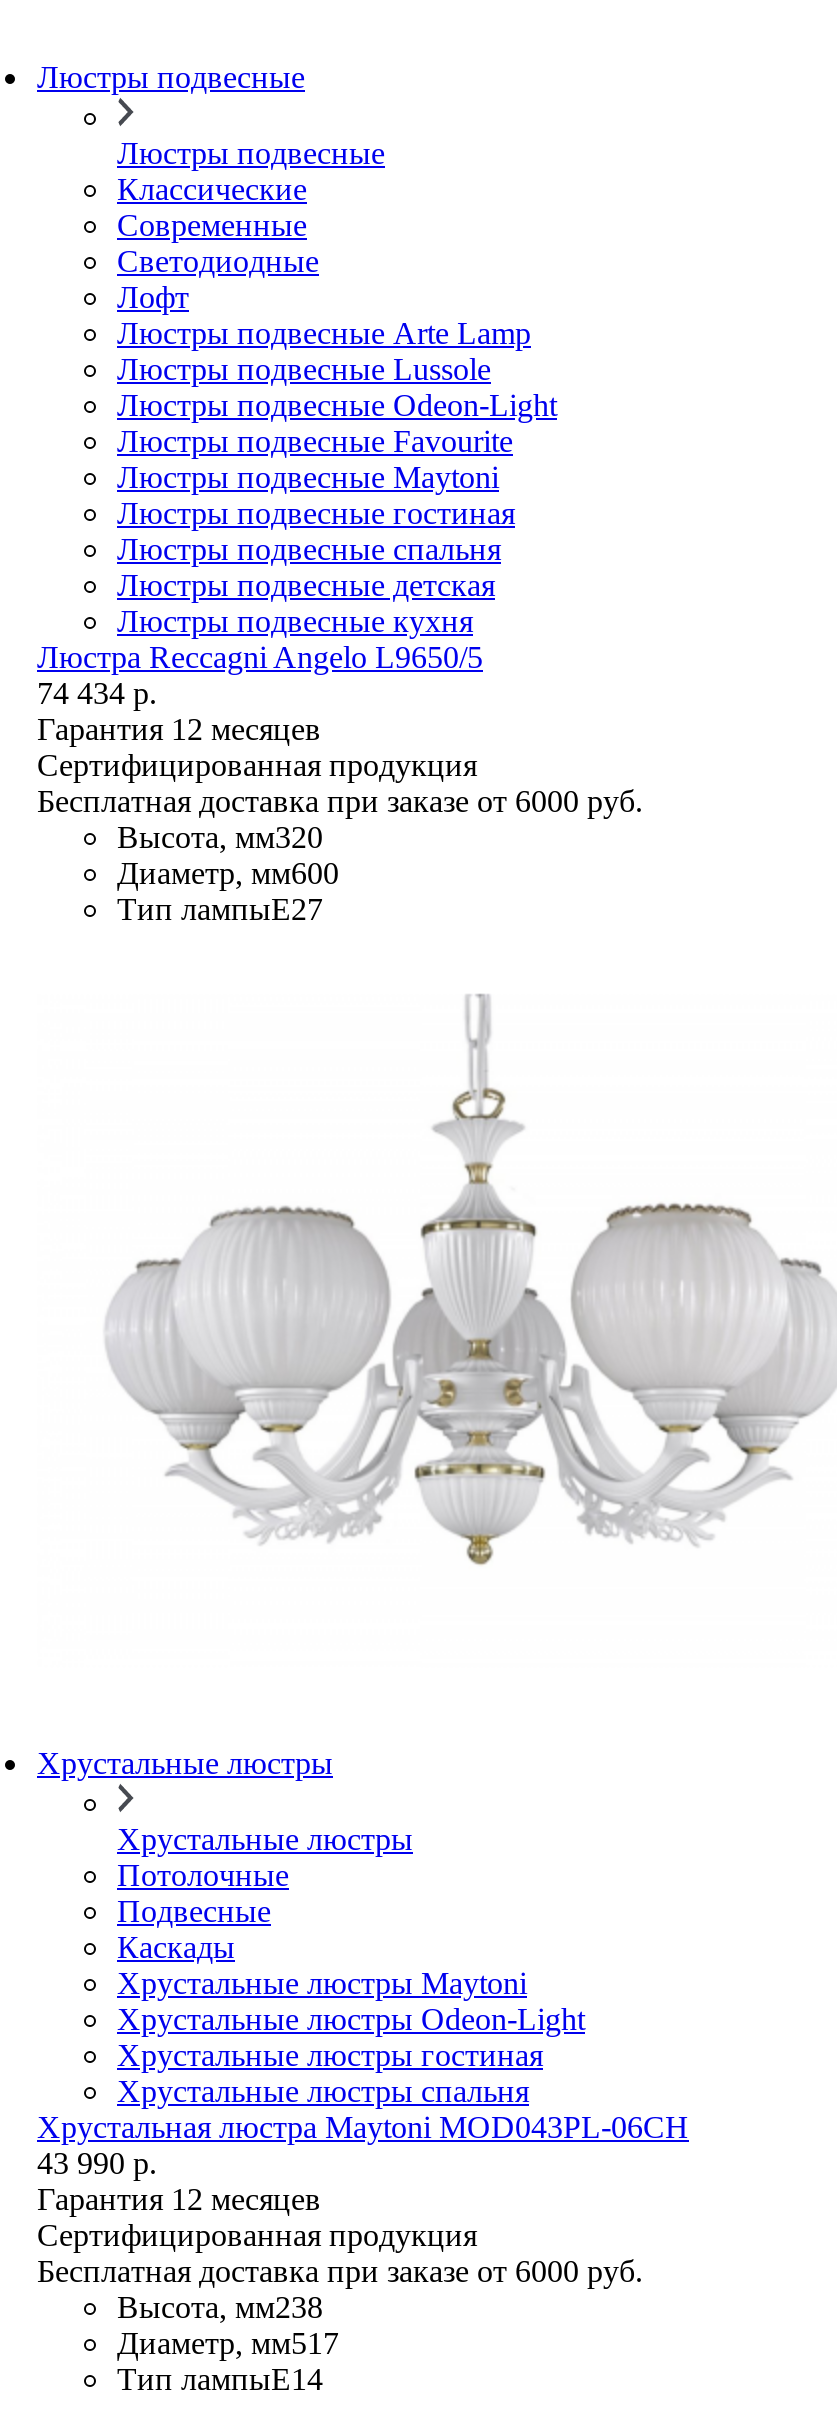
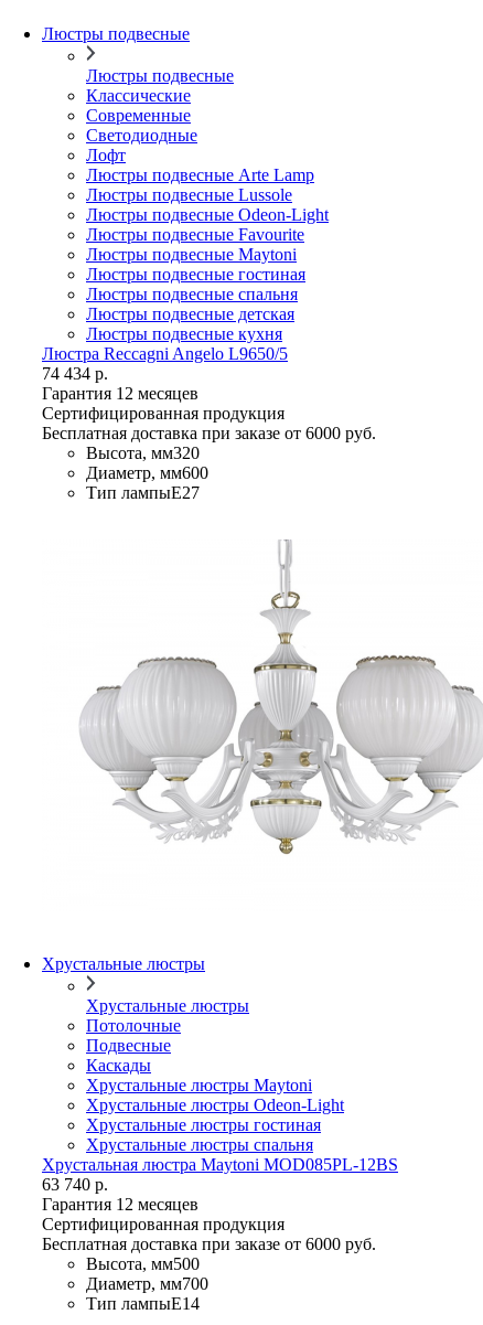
- Хрустальная люстра Maytoni MOD043PL-06CH
+ Хрустальная люстра Maytoni MOD085PL-12BS

- 43 990 р.
+ 63 740 р.

- Высота, мм238
+ Высота, мм500

- Диаметр, мм517
+ Диаметр, мм700
